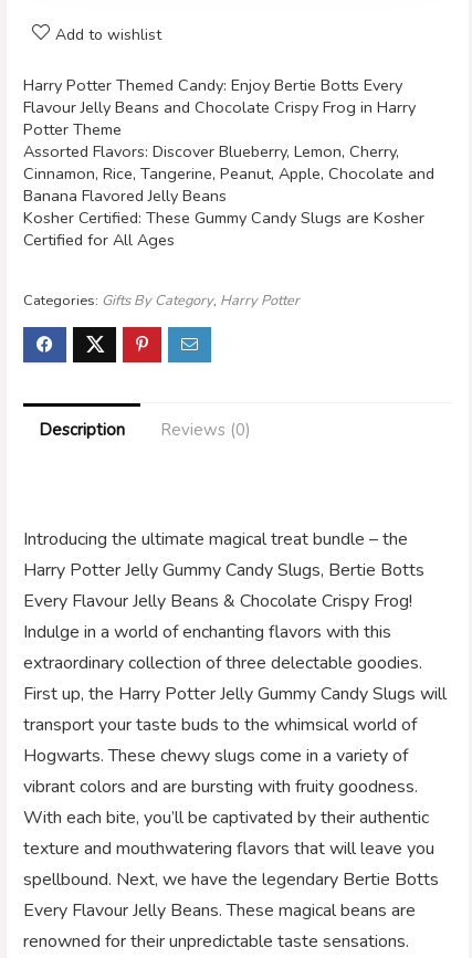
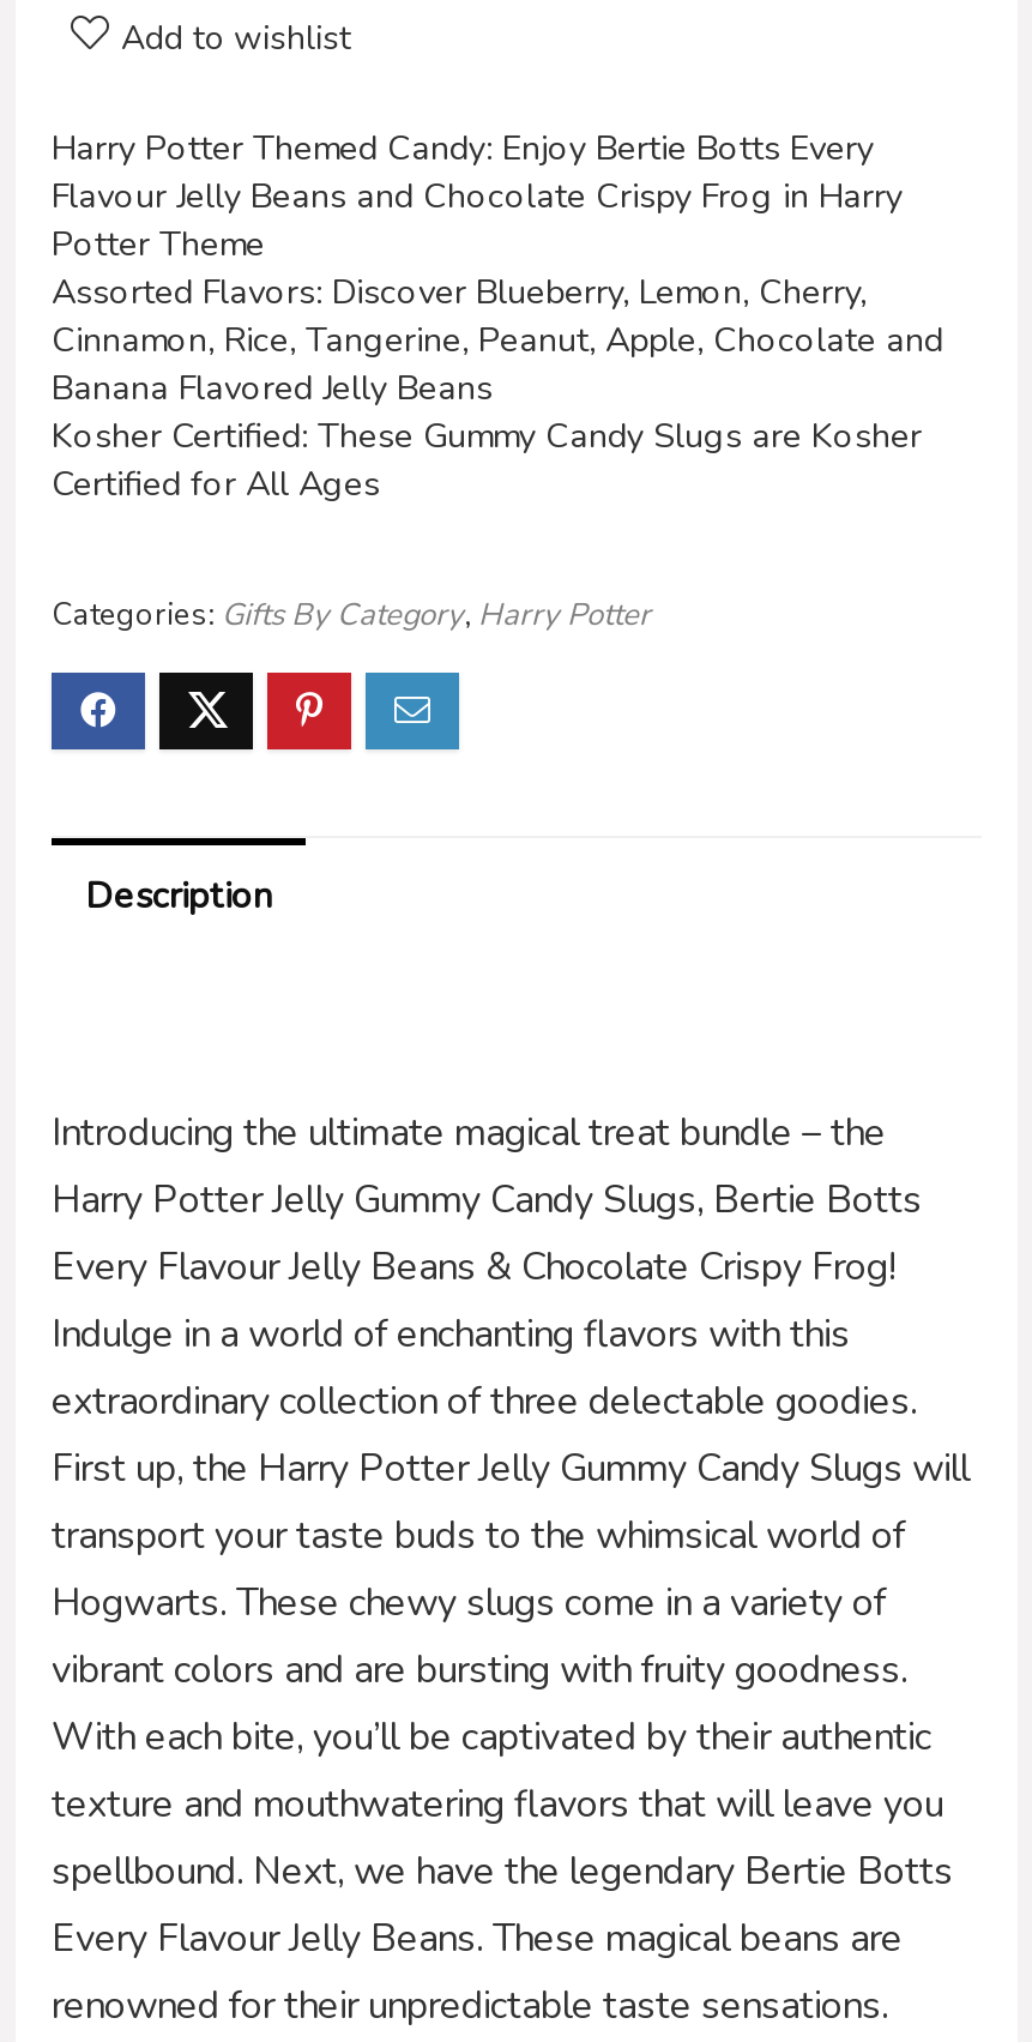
- Reviews (0)
